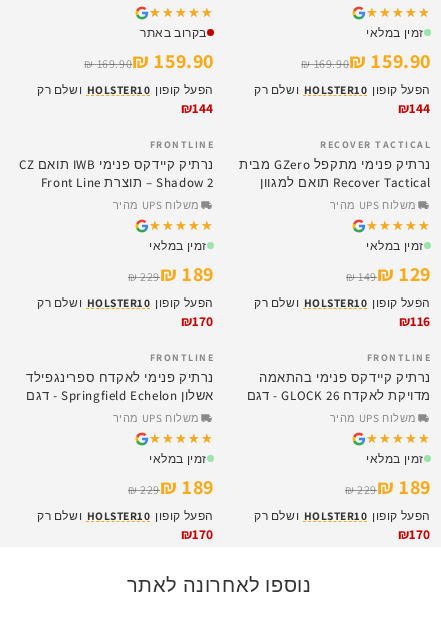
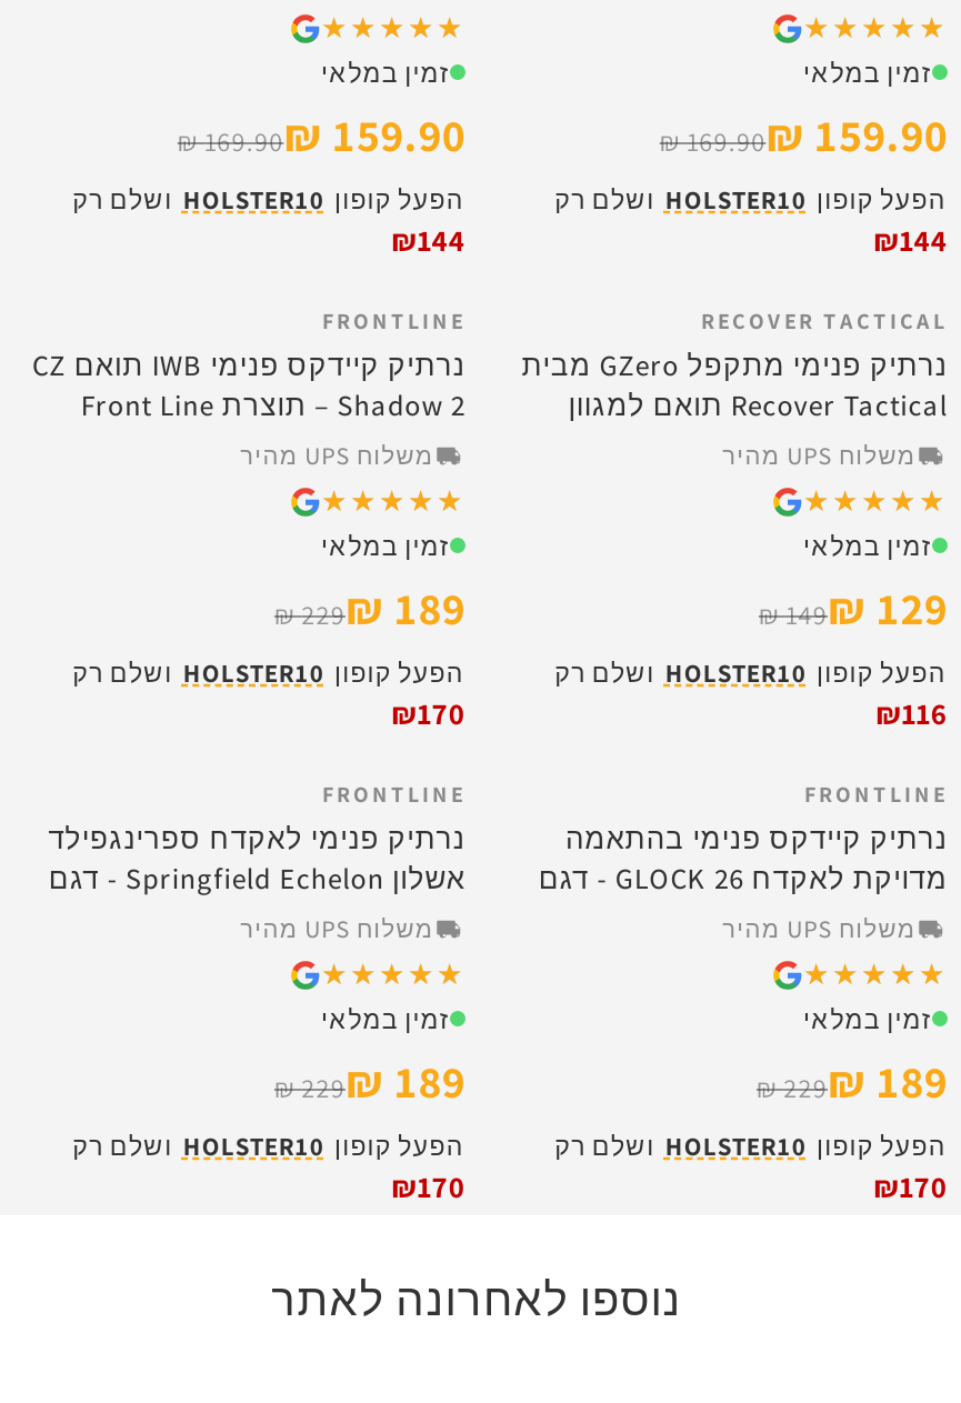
- בקרוב באתר
+ זמין במלאי
